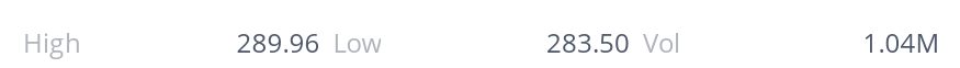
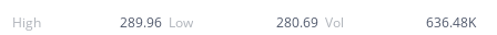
- 283.50 Vol
- 1.04M
+ 280.69 Vol
+ 636.48K
